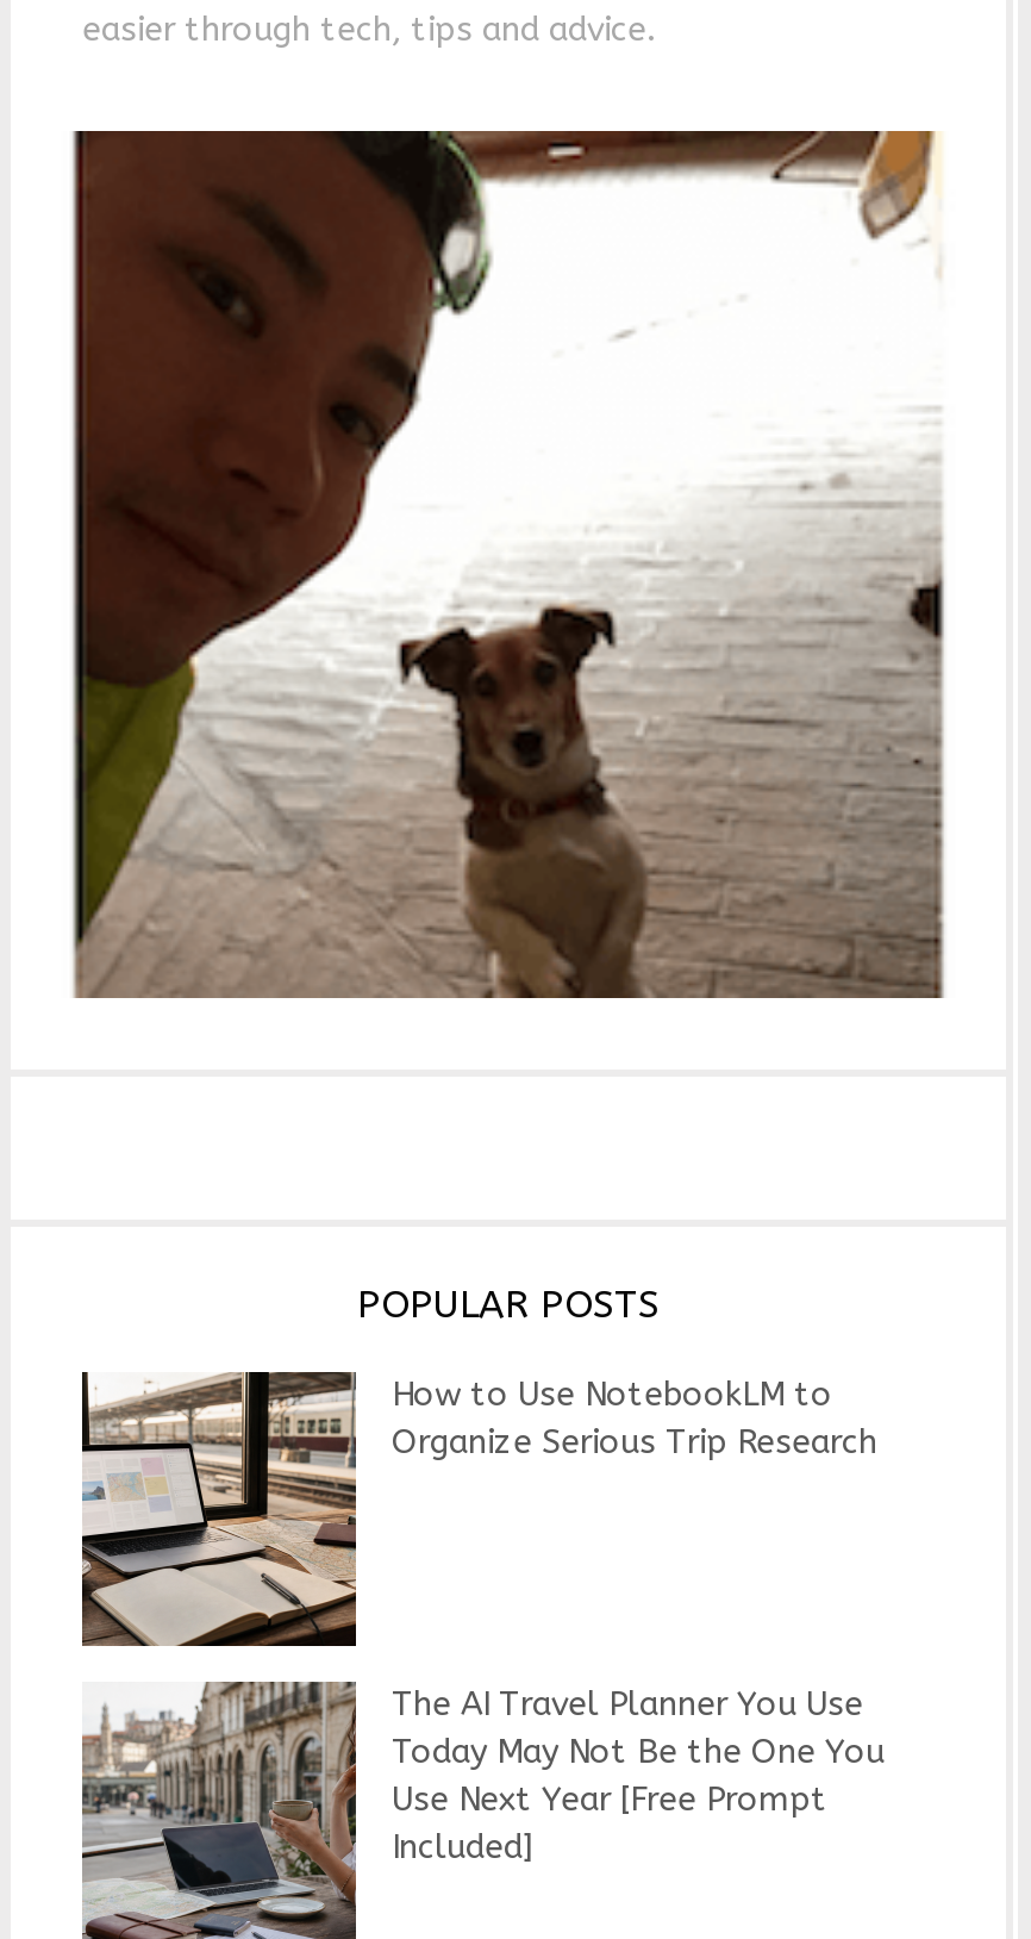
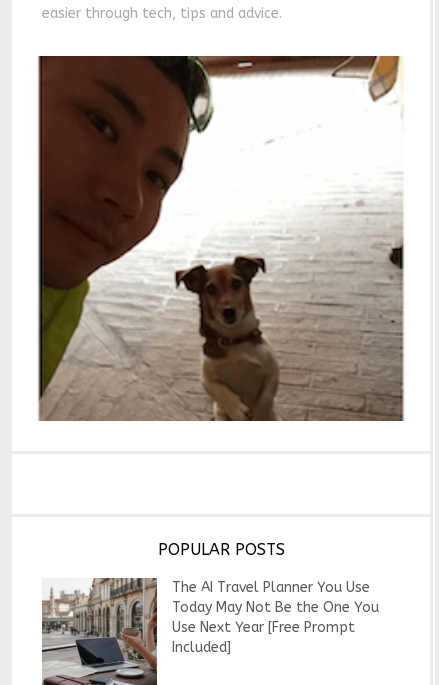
- [image]
- How to Use NotebookLM to
- Organize Serious Trip Research
